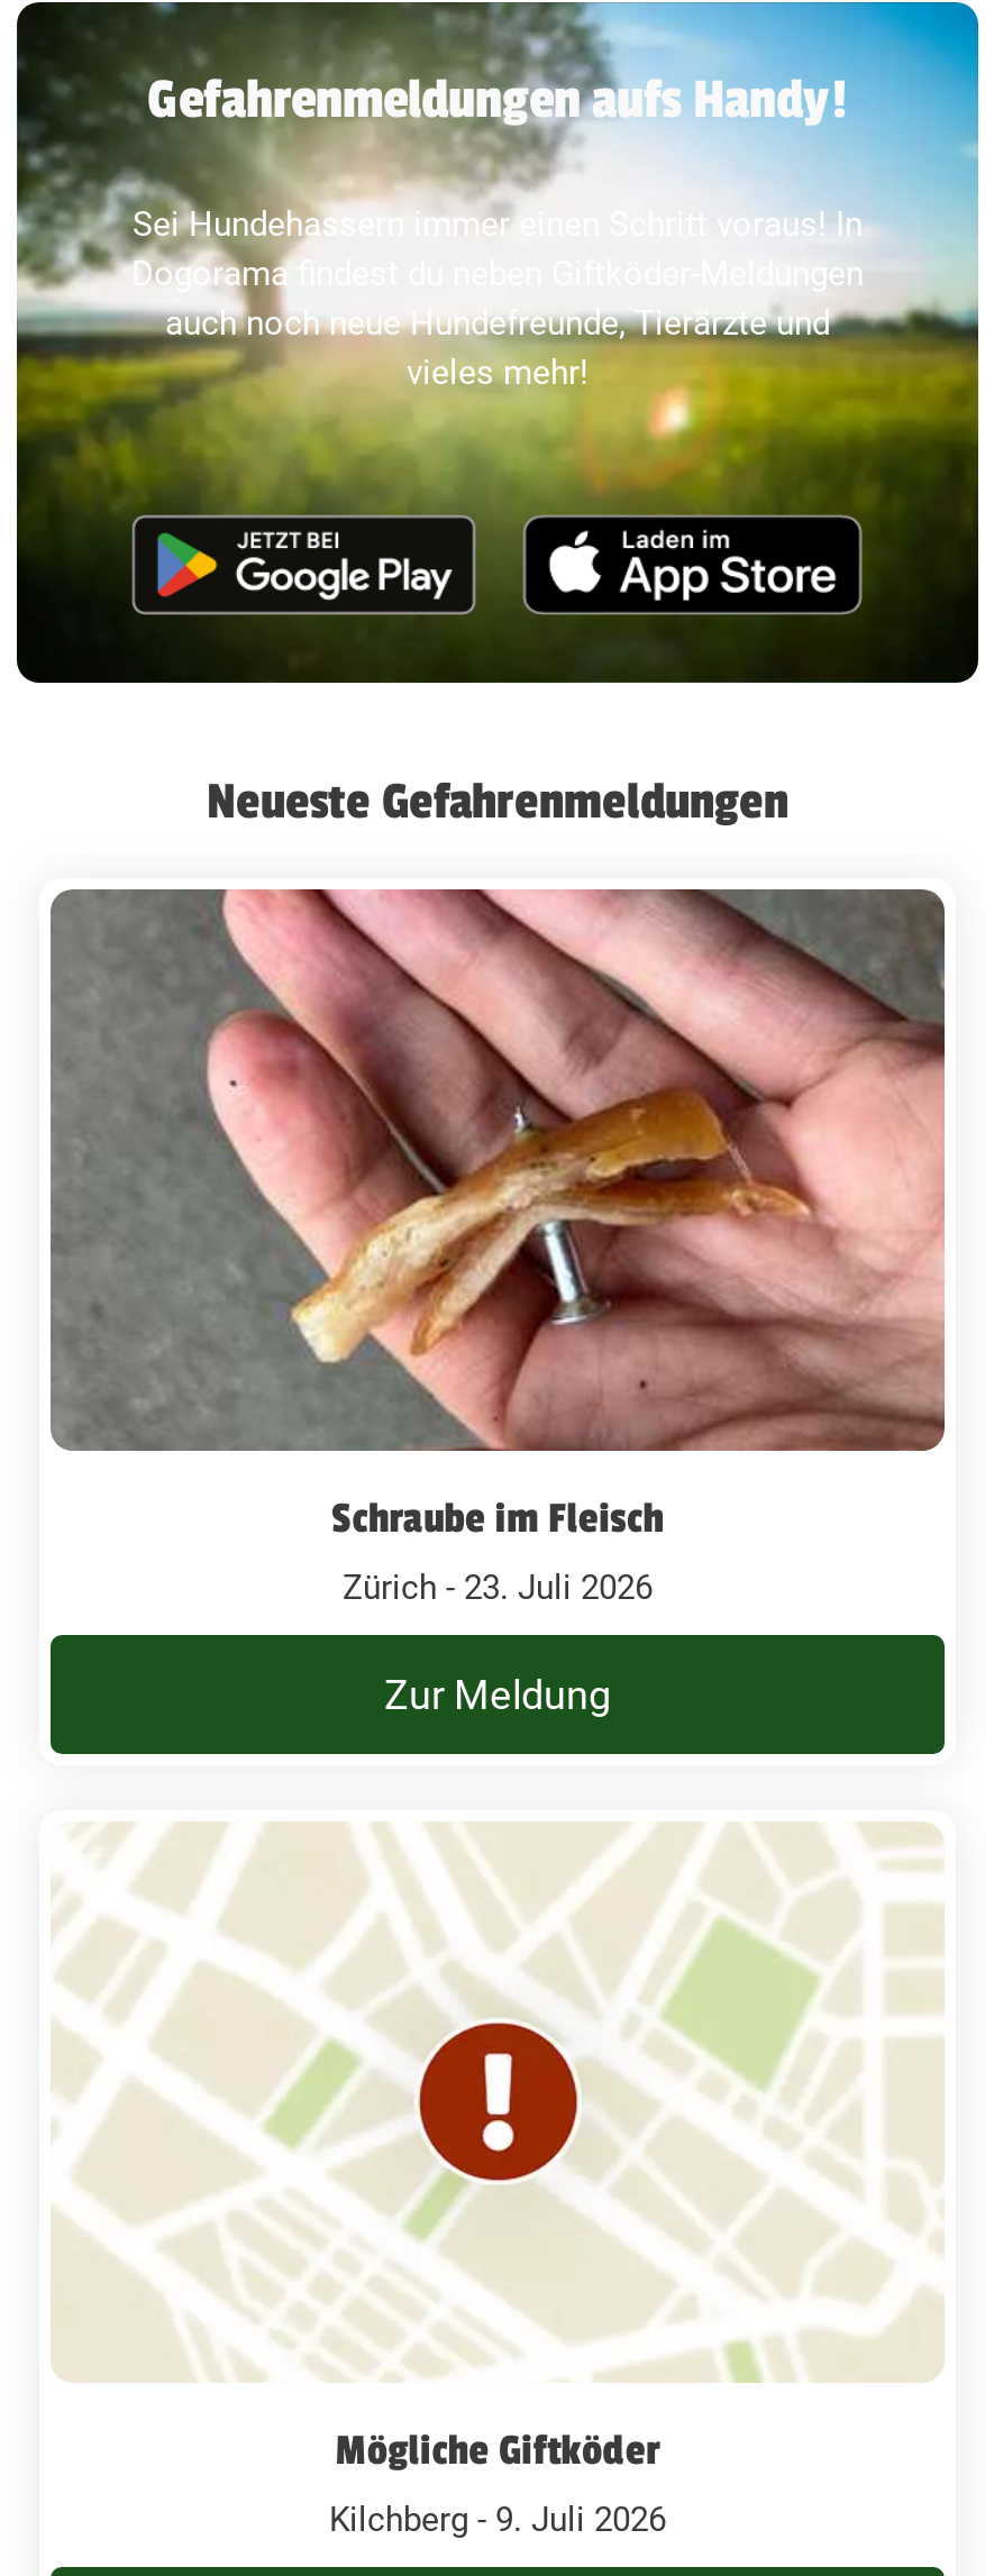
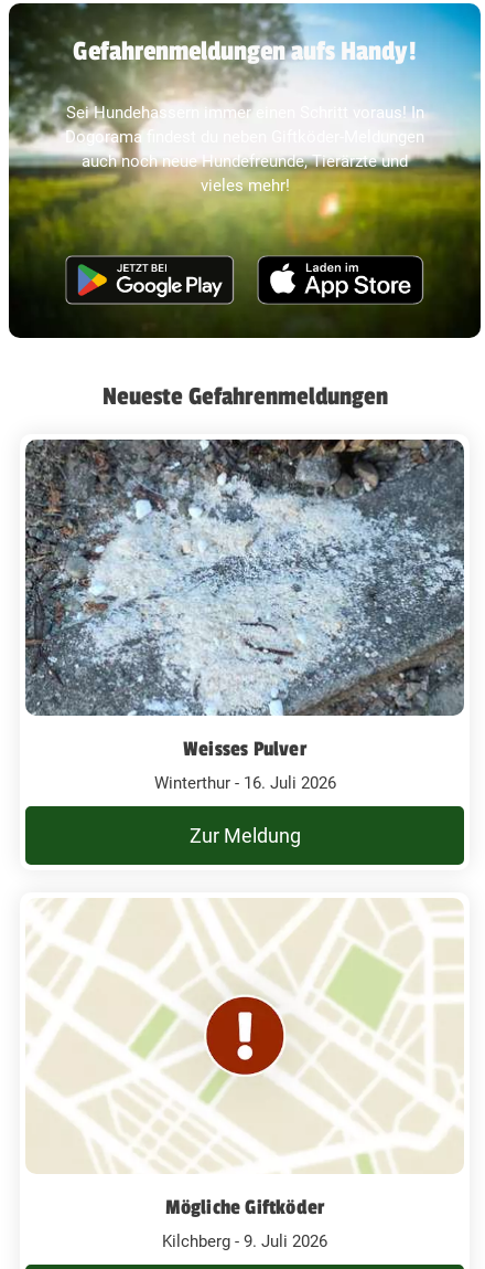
- [image]
- Schraube im Fleisch
+ [image]
+ Weisses Pulver

- Zürich - 23. Juli 2026
+ Winterthur - 16. Juli 2026
